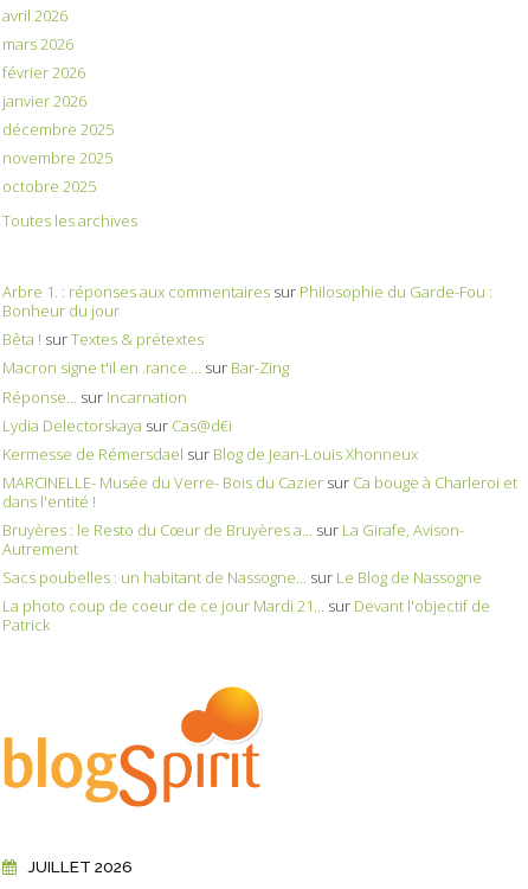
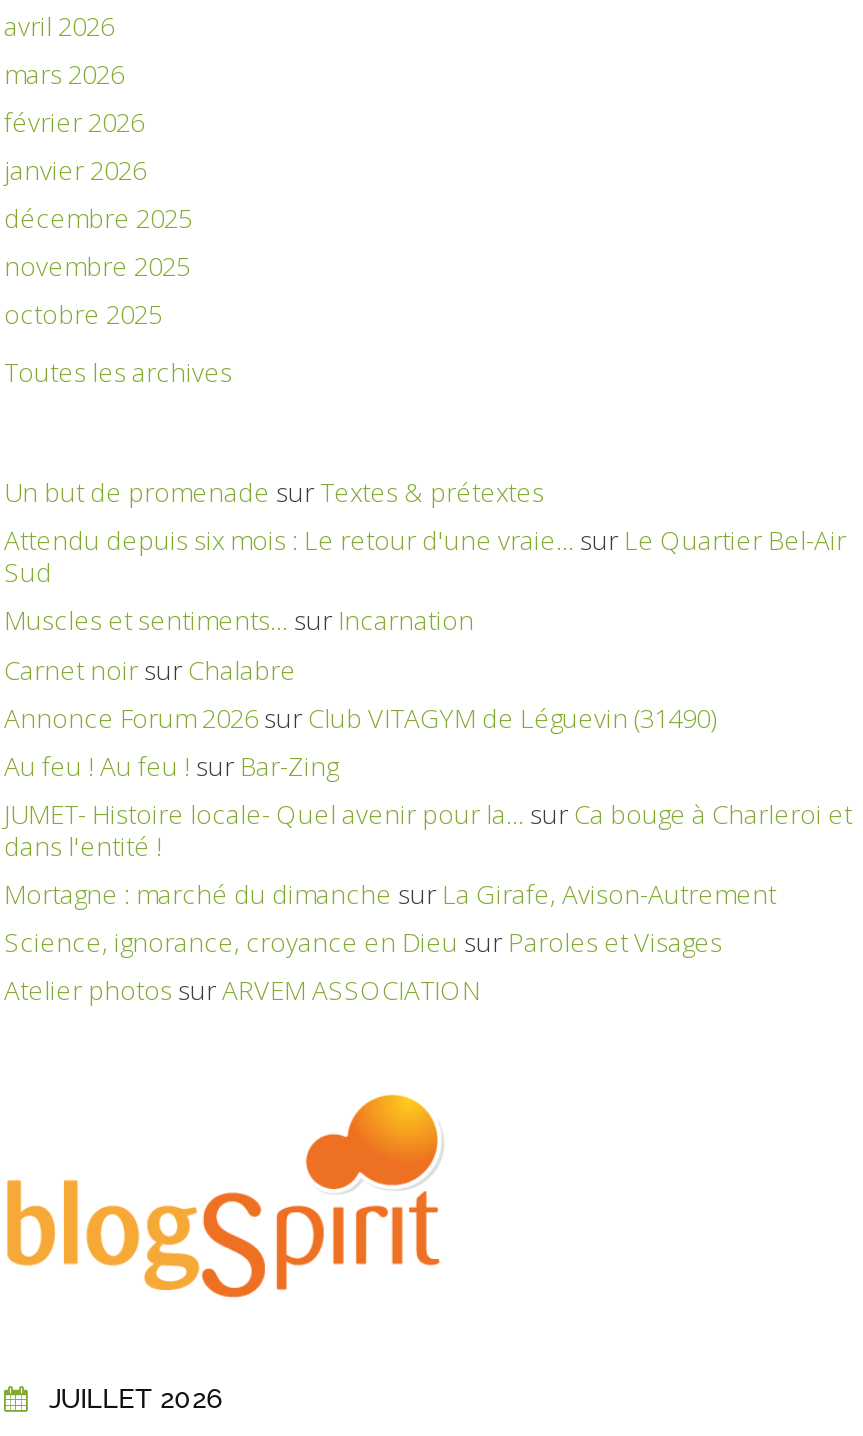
- Arbre 1. : réponses aux commentaires sur Philosophie du Garde-Fou :
- Bonheur du jour
- Bêta ! sur Textes & prétextes
- Macron signe t'il en .rance ... sur Bar-Zing
- Réponse... sur Incarnation
- Lydia Delectorskaya sur Cas@d€i
- Kermesse de Rémersdael sur Blog de Jean-Louis Xhonneux
- MARCINELLE- Musée du Verre- Bois du Cazier sur Ca bouge à Charleroi et
+ Un but de promenade sur Textes & prétextes
+ Attendu depuis six mois : Le retour d'une vraie... sur Le Quartier Bel-Air
+ Sud
+ Muscles et sentiments... sur Incarnation
+ Carnet noir sur Chalabre
+ Annonce Forum 2026 sur Club VITAGYM de Léguevin (31490)
+ Au feu ! Au feu ! sur Bar-Zing
+ JUMET- Histoire locale- Quel avenir pour la... sur Ca bouge à Charleroi et

- Bruyères : le Resto du Cœur de Bruyères a... sur La Girafe, Avison-
- Autrement
- Sacs poubelles : un habitant de Nassogne... sur Le Blog de Nassogne
- La photo coup de coeur de ce jour Mardi 21... sur Devant l'objectif de
- Patrick
+ Mortagne : marché du dimanche sur La Girafe, Avison-Autrement
+ Science, ignorance, croyance en Dieu sur Paroles et Visages
+ Atelier photos surARVEM ASSOCIATION
